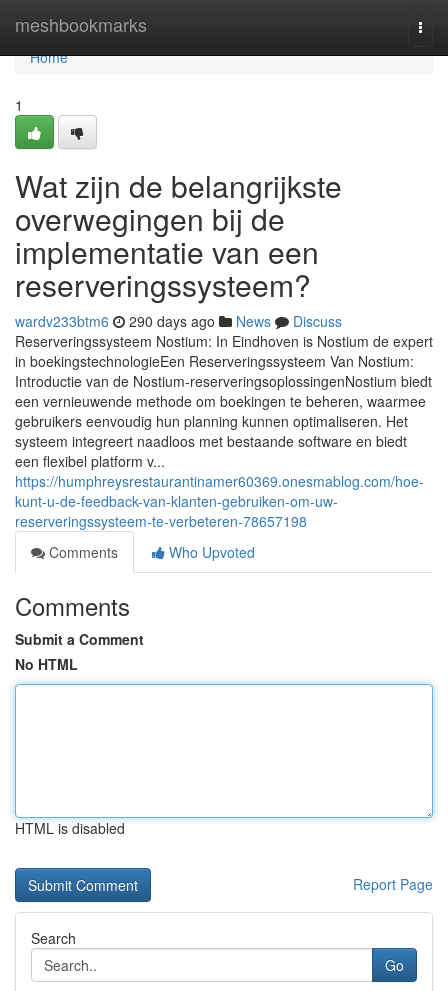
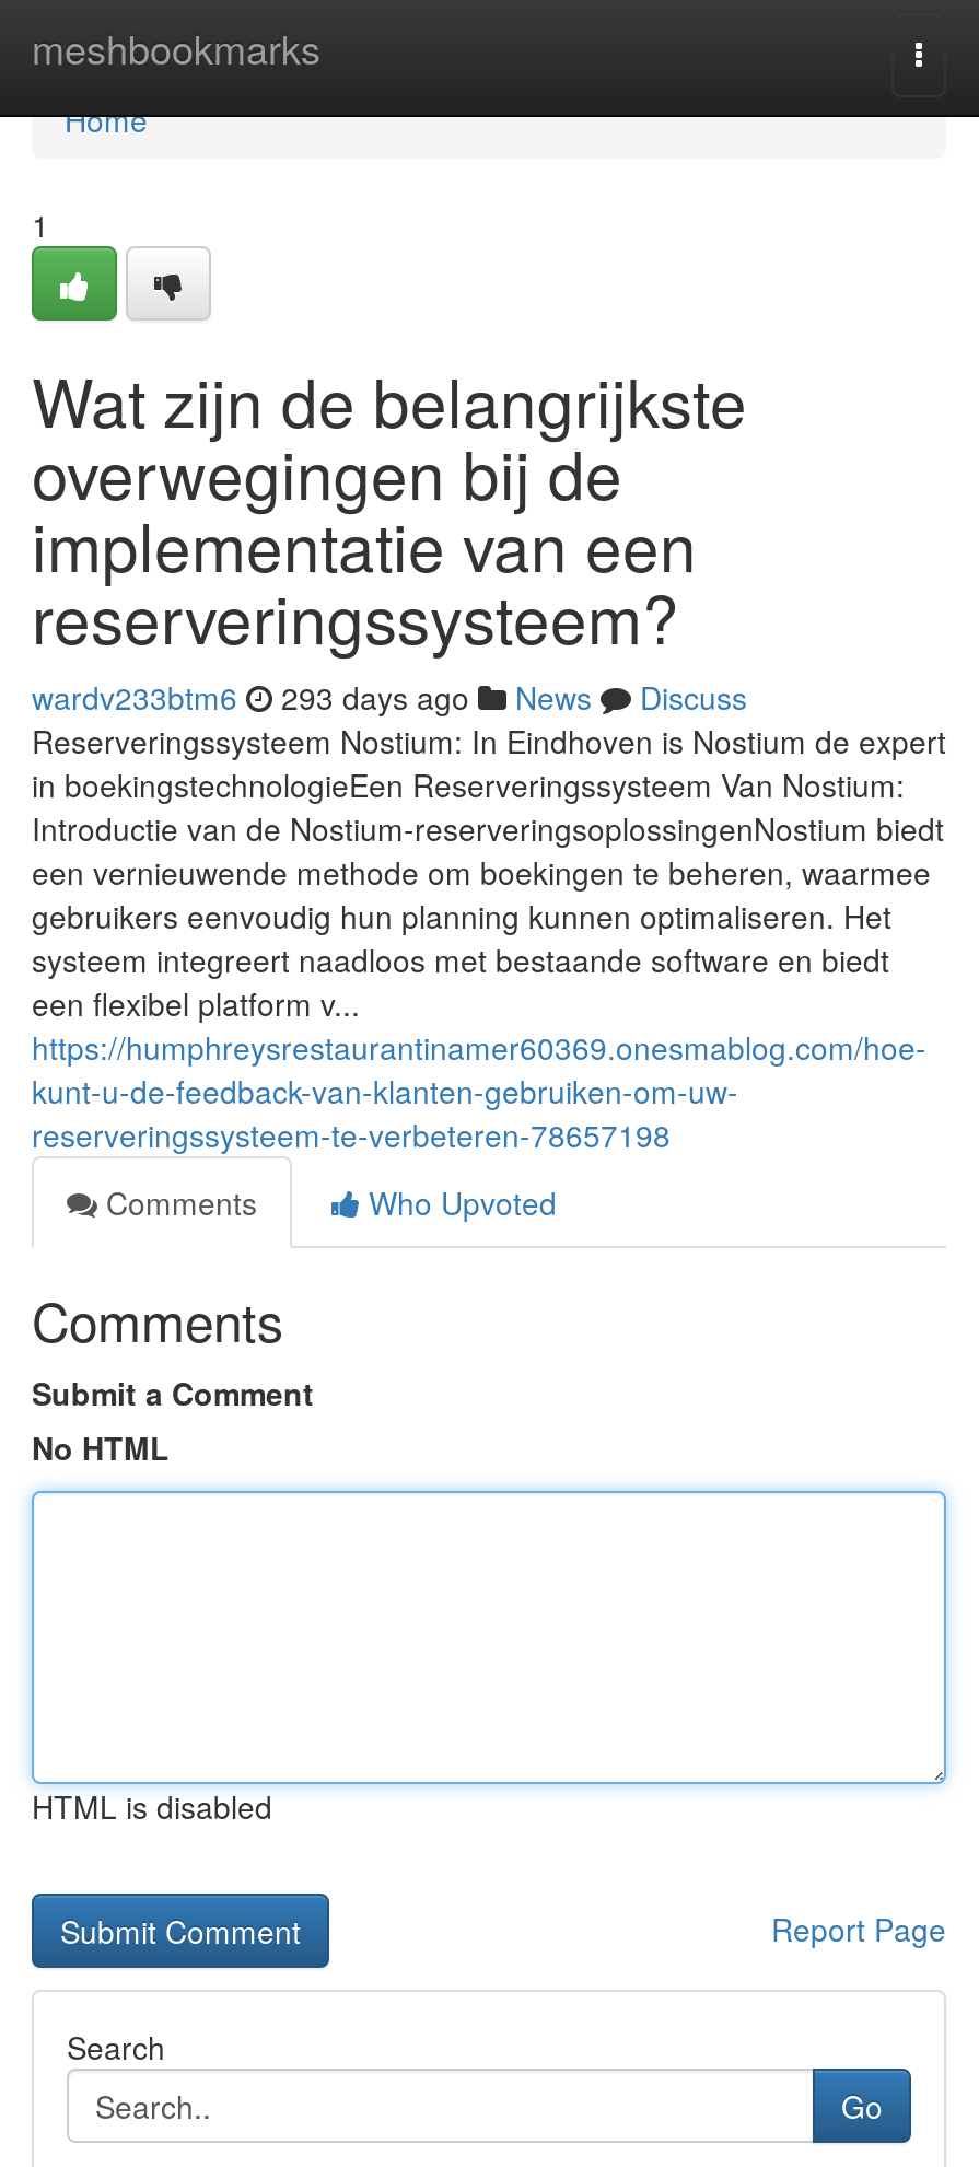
- wardv233btm6 290 days ago News Discuss
+ wardv233btm6 293 days ago News Discuss
